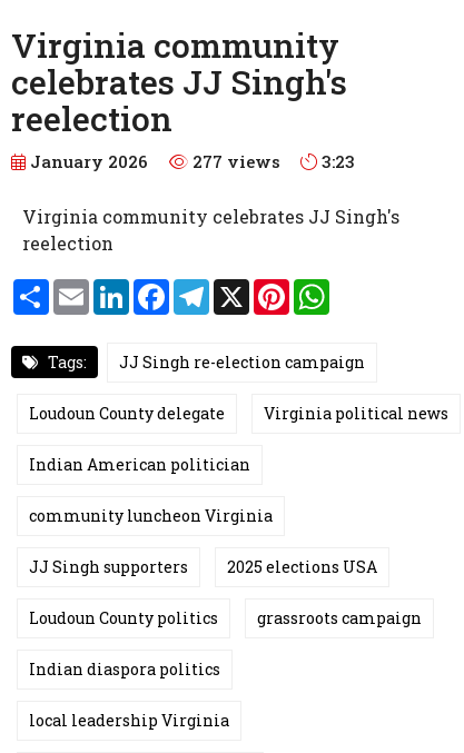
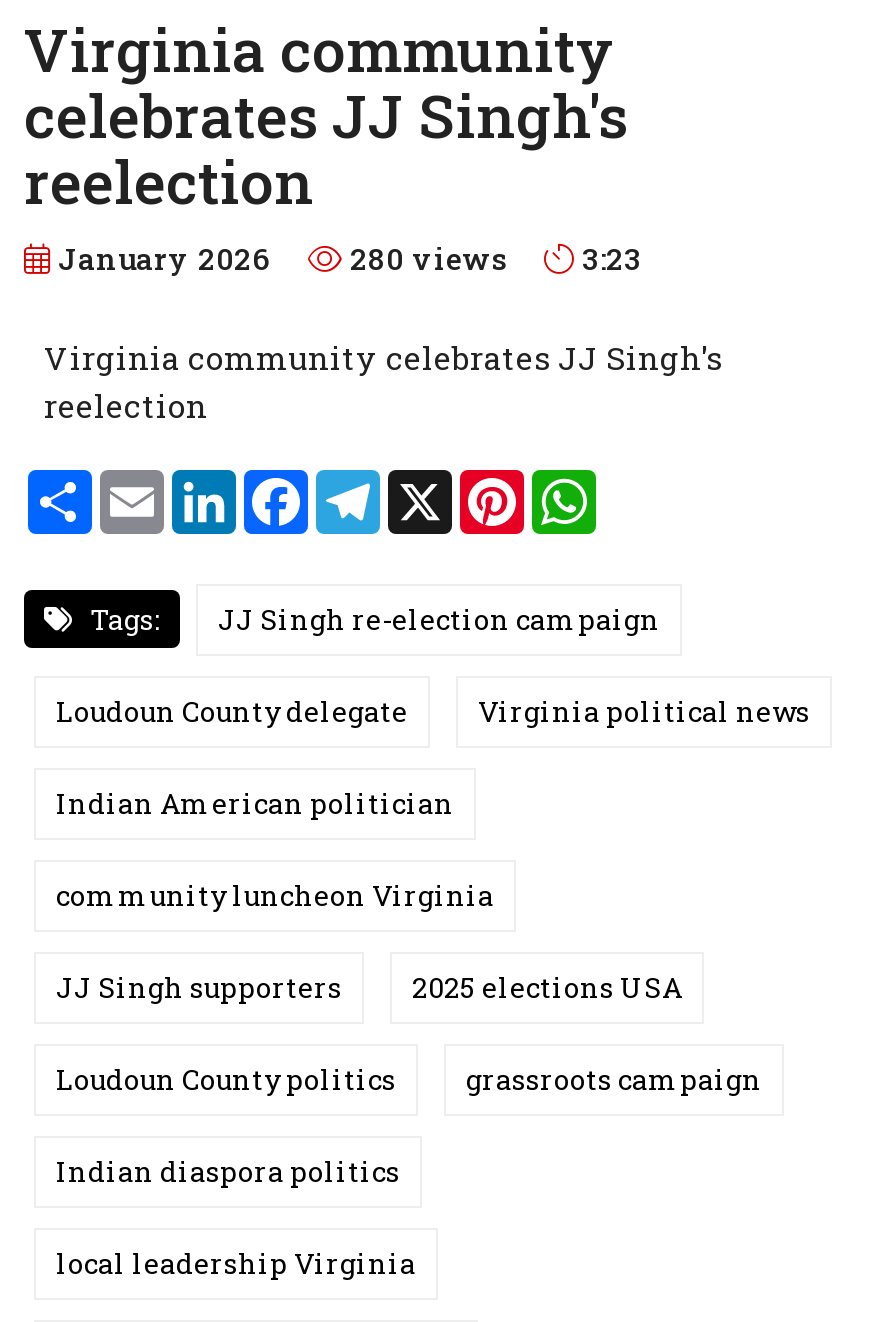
- January 2026 277 views 3:23
+ January 2026 280 views 3:23
